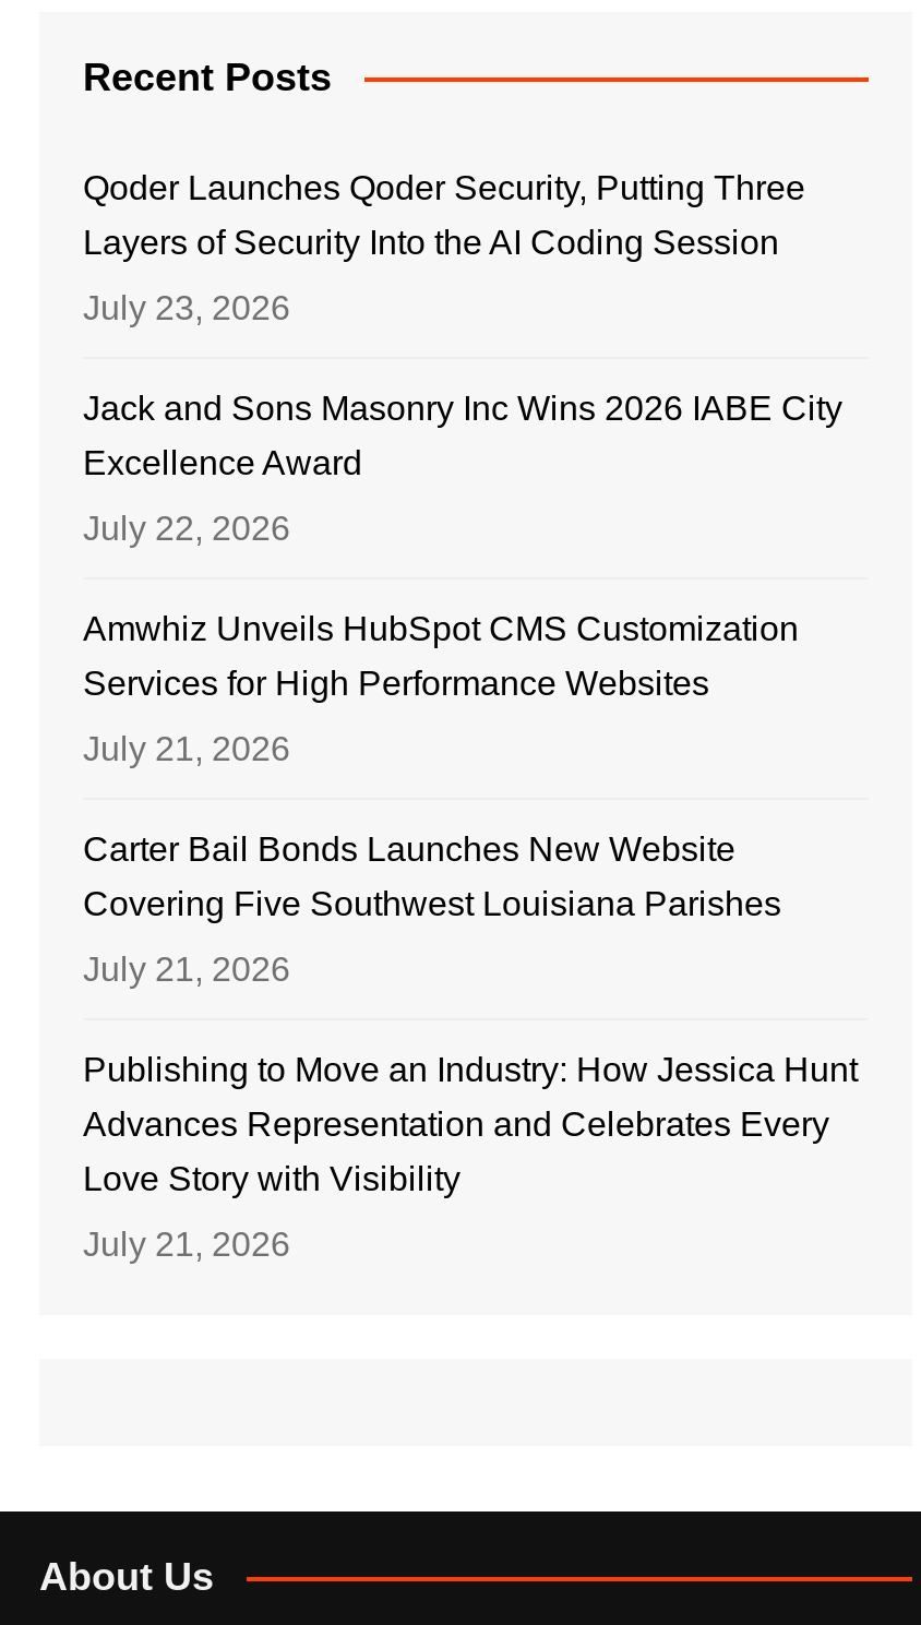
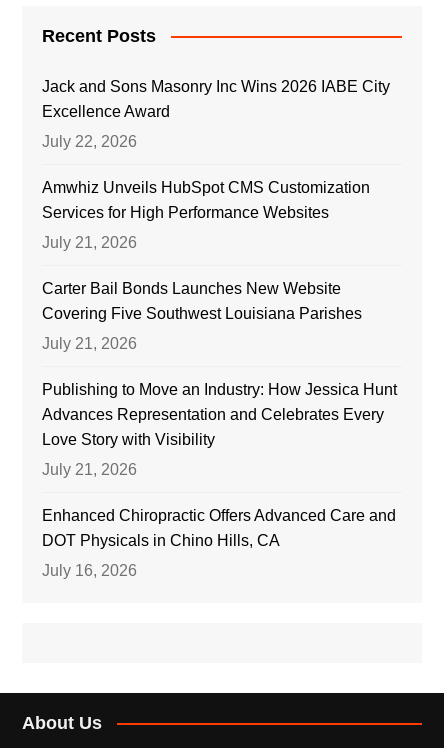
- Qoder Launches Qoder Security, Putting Three
- Layers of Security Into the AI Coding Session
- July 23, 2026

moved up: Jack and Sons Masonry Inc Wins 2026 IABE City | Excellence Award | July 22, 2026 | ... | Love Story with Visibility | July 21, 2026

+ Enhanced Chiropractic Offers Advanced Care and
+ DOT Physicals in Chino Hills, CA
+ July 16, 2026
